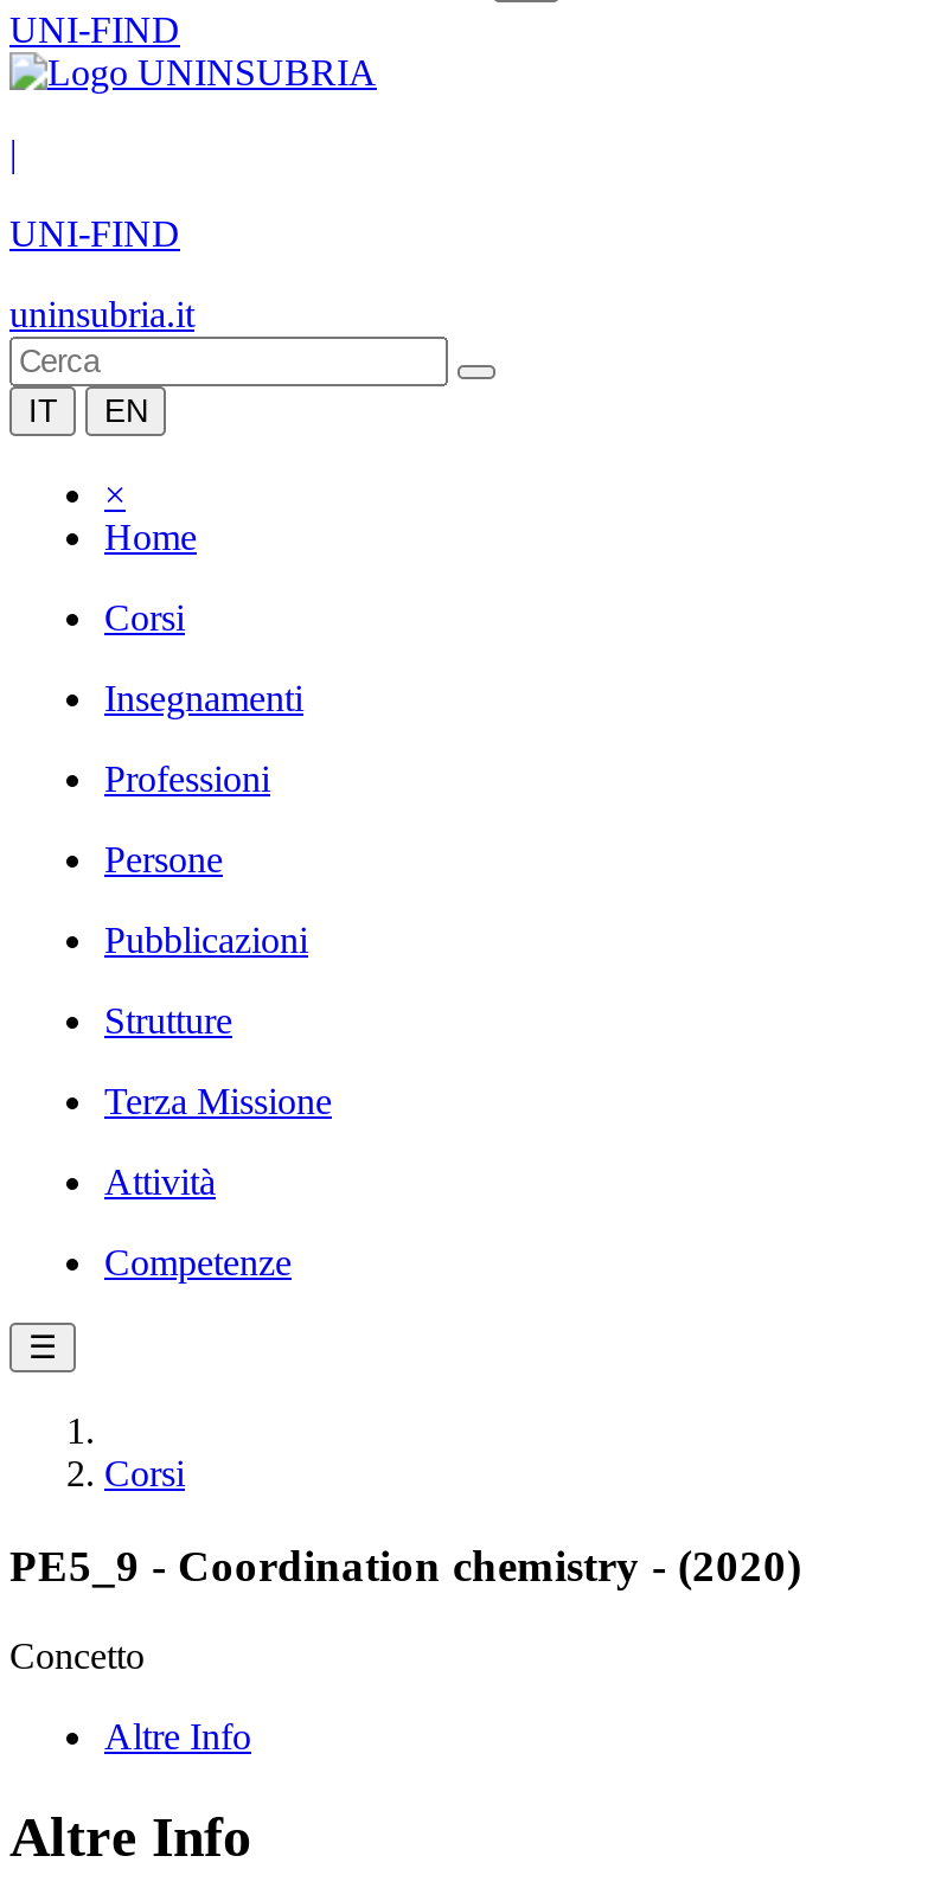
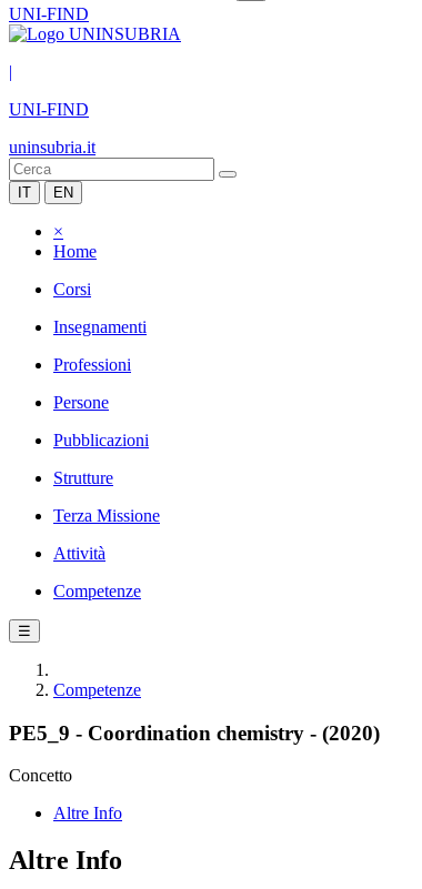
- Corsi
+ Competenze
